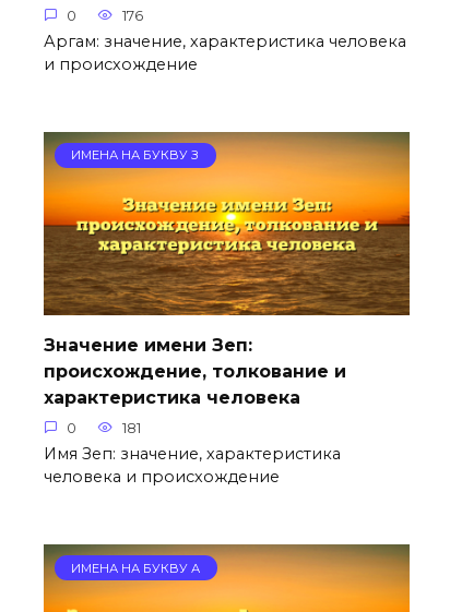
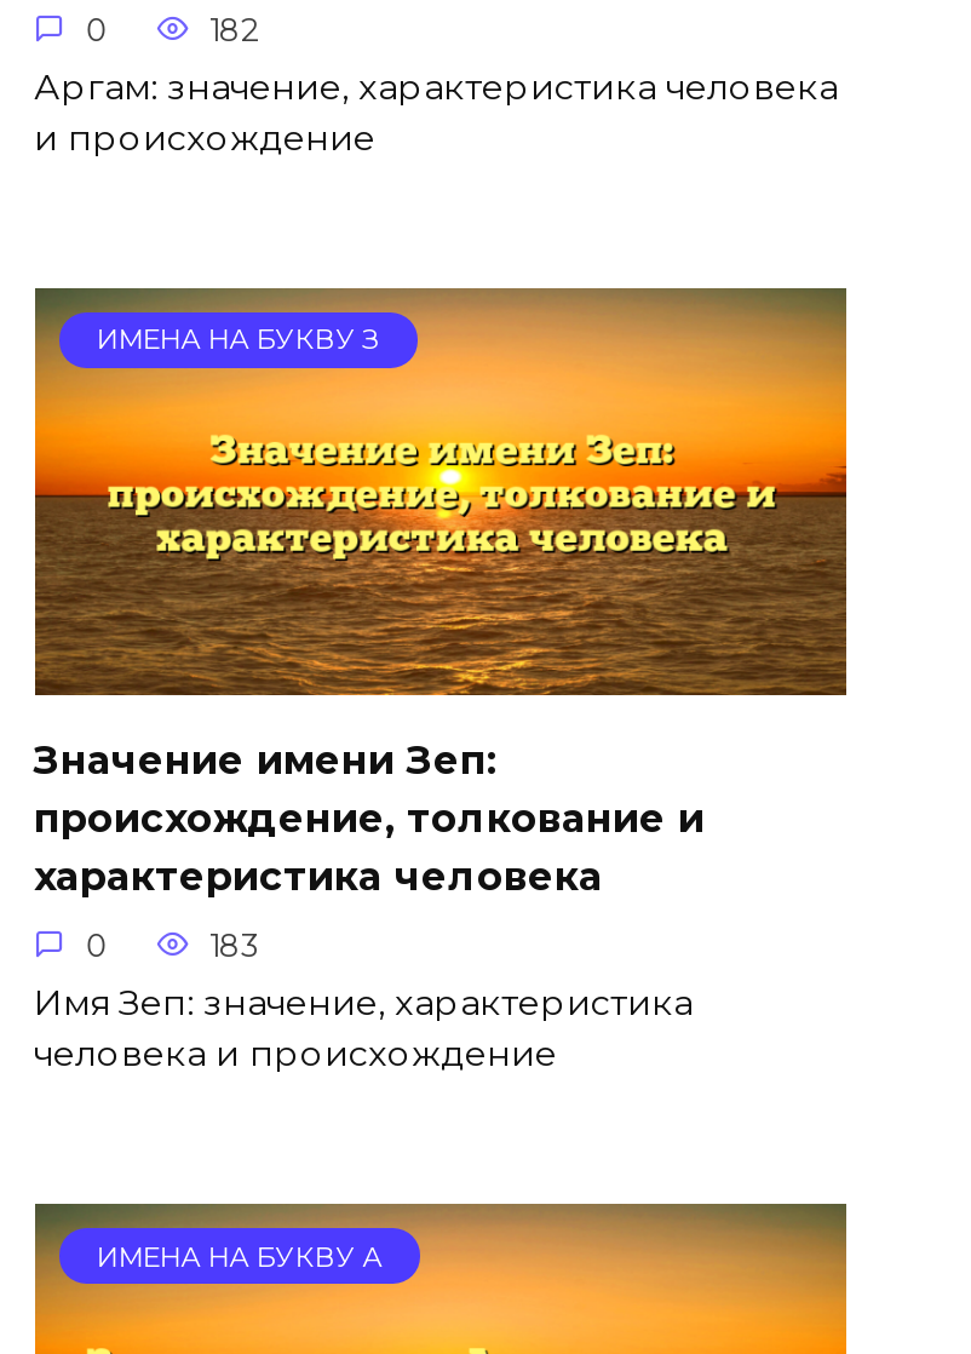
- 176
+ 182

- 181
+ 183
